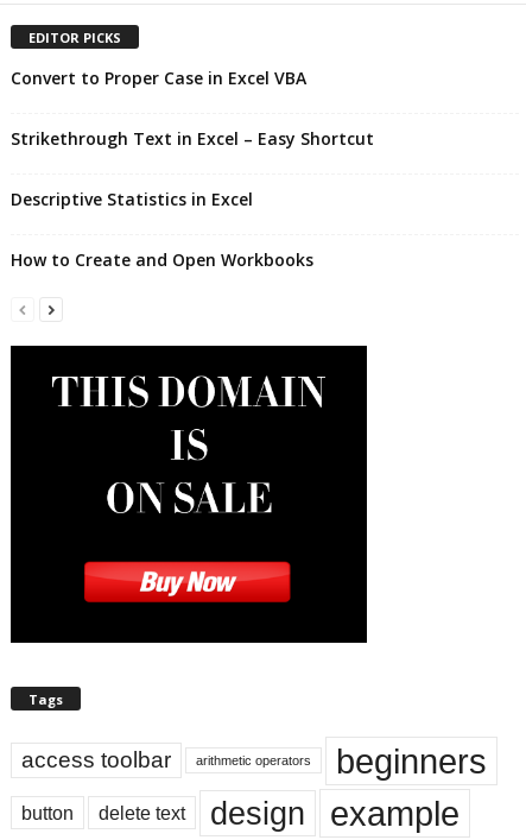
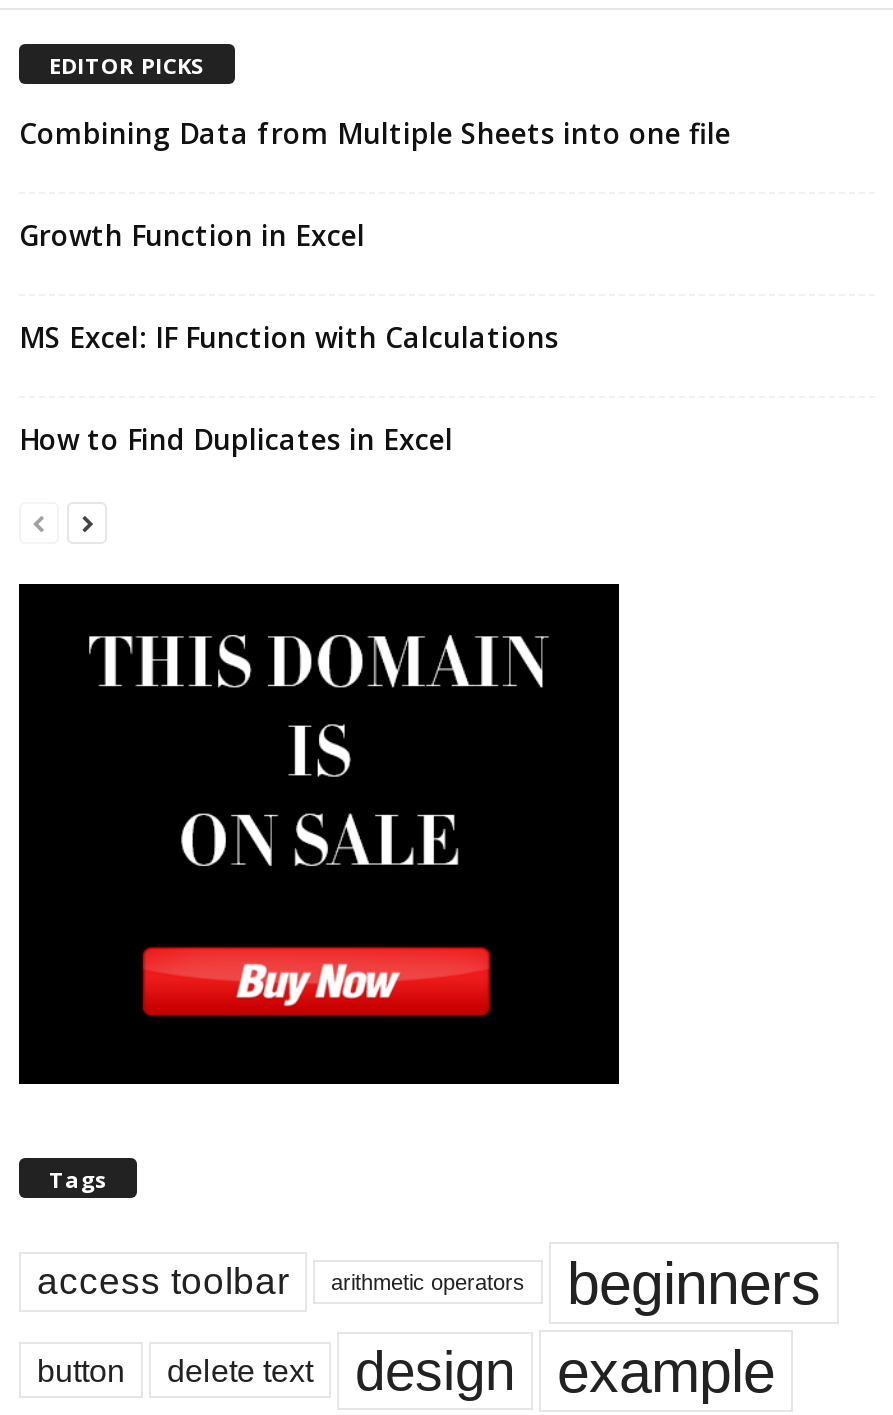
- Convert to Proper Case in Excel VBA
+ Combining Data from Multiple Sheets into one file

- Strikethrough Text in Excel – Easy Shortcut
+ Growth Function in Excel

- Descriptive Statistics in Excel
+ MS Excel: IF Function with Calculations

- How to Create and Open Workbooks
+ How to Find Duplicates in Excel
